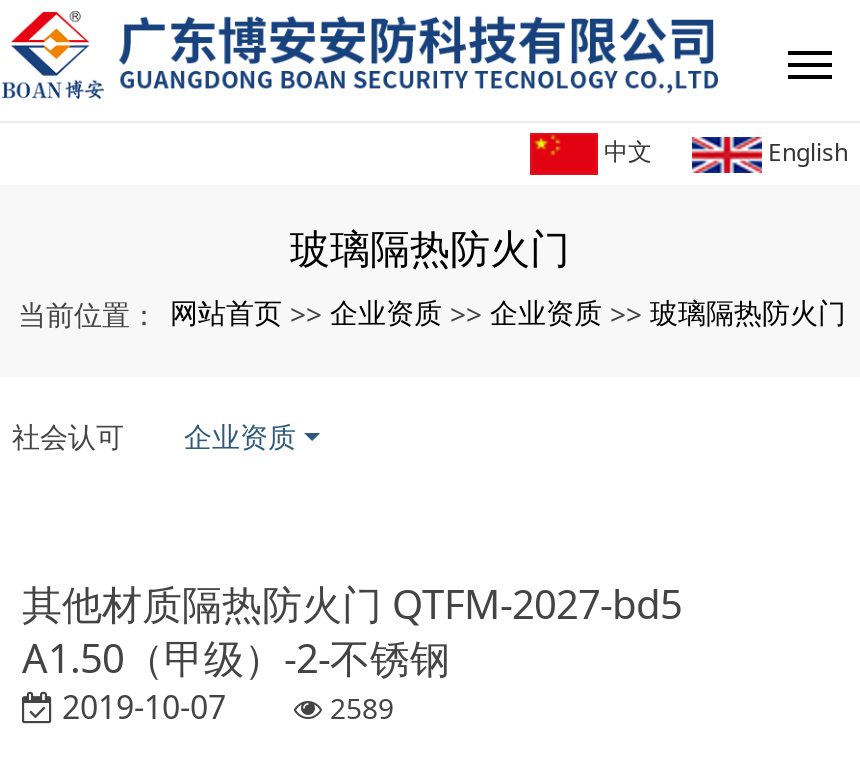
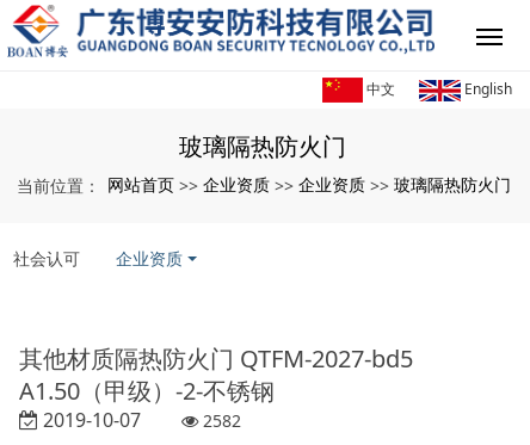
- 2589
+ 2582
